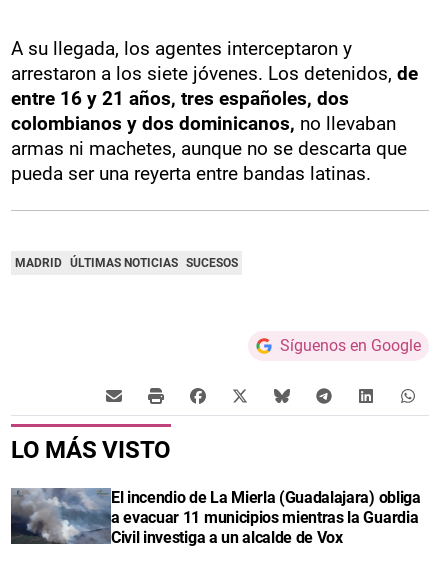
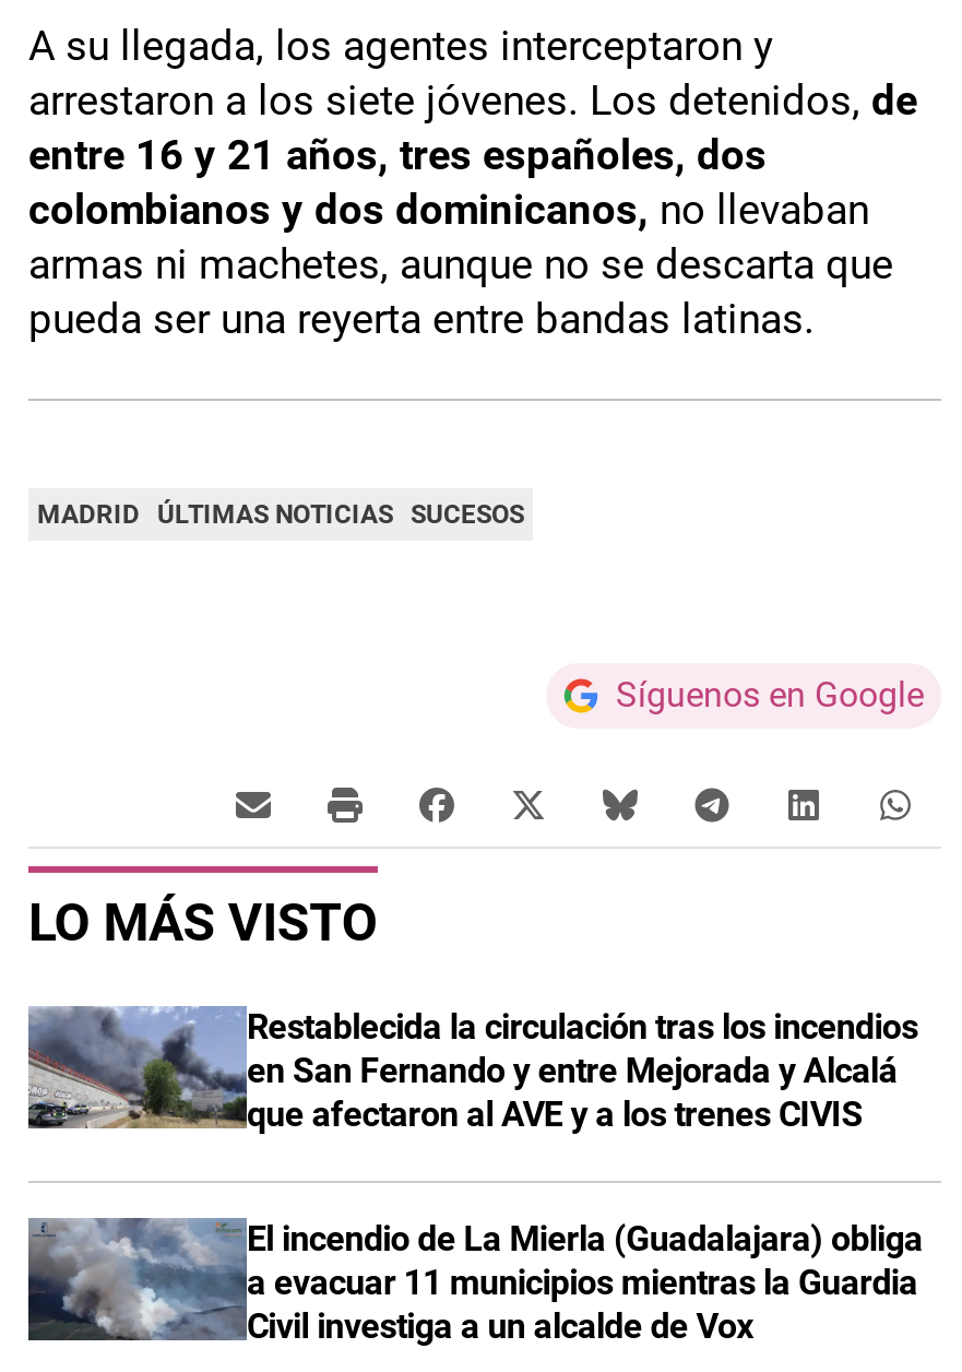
+ [image]
+ Restablecida la circulación tras los incendios
+ en San Fernando y entre Mejorada y Alcalá
+ que afectaron al AVE y a los trenes CIVIS
